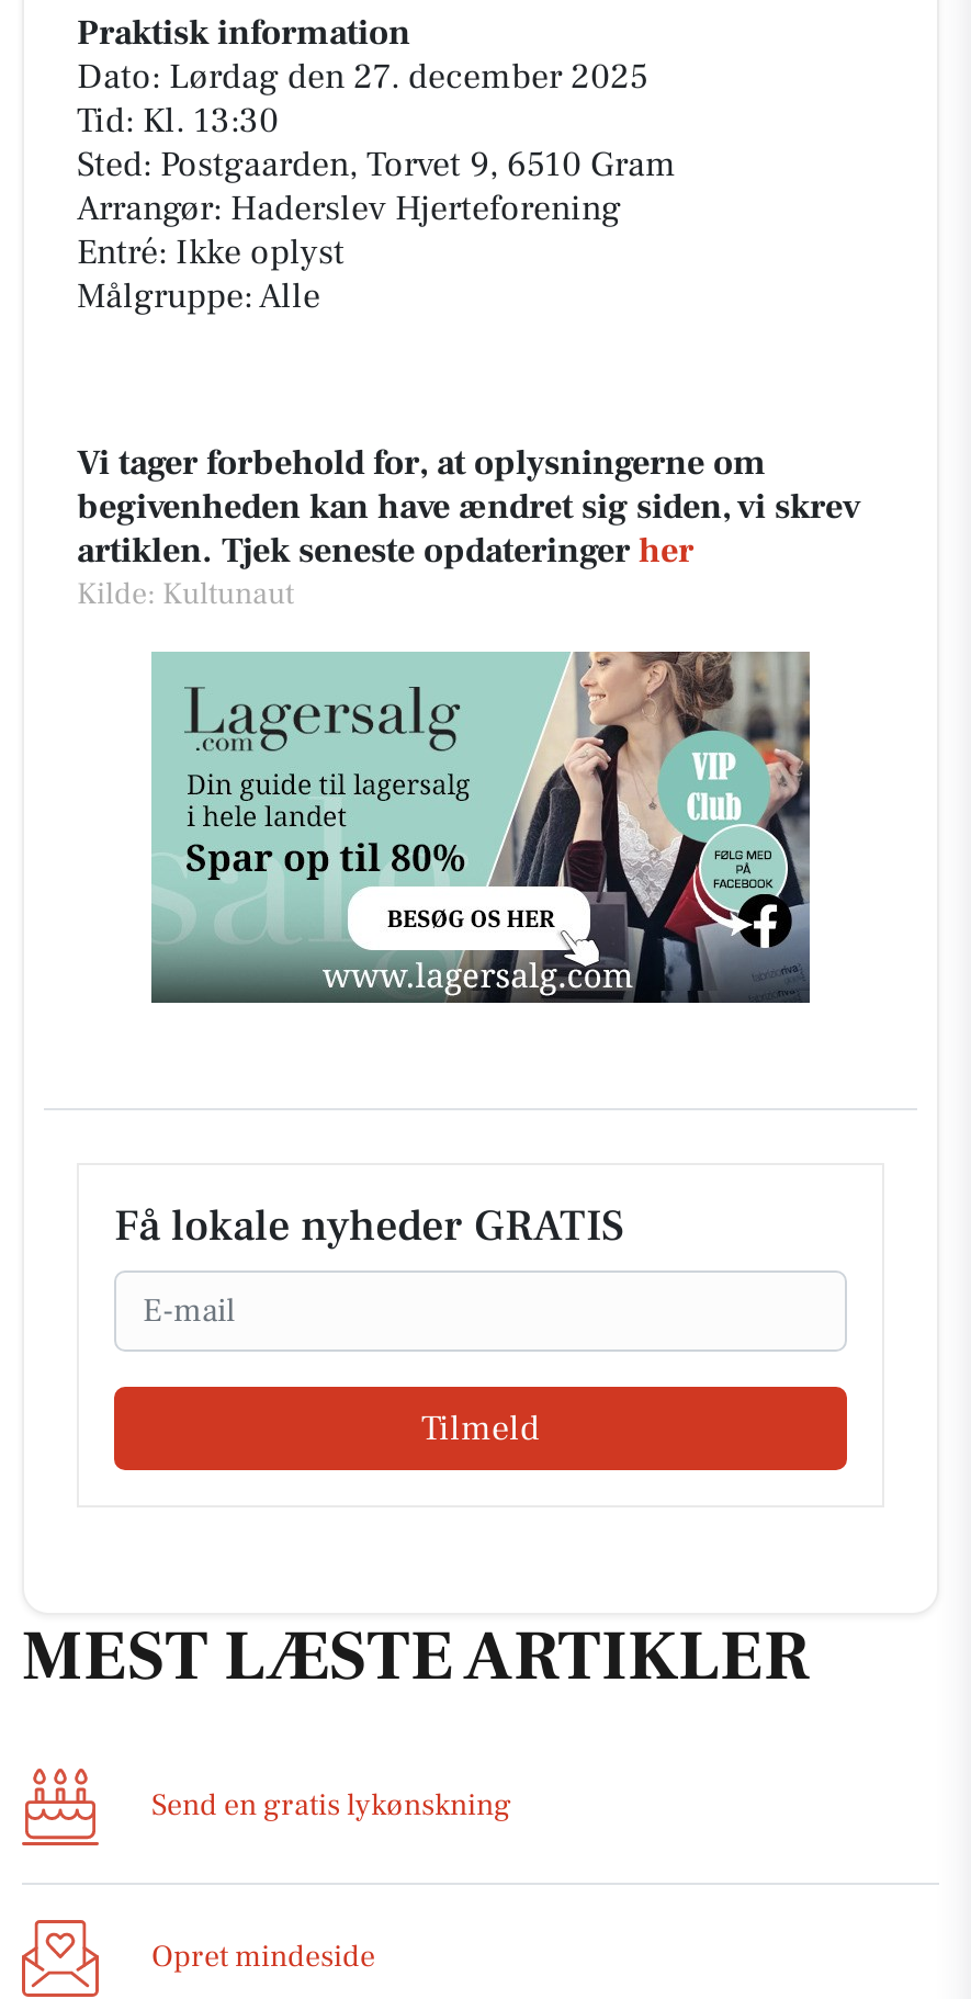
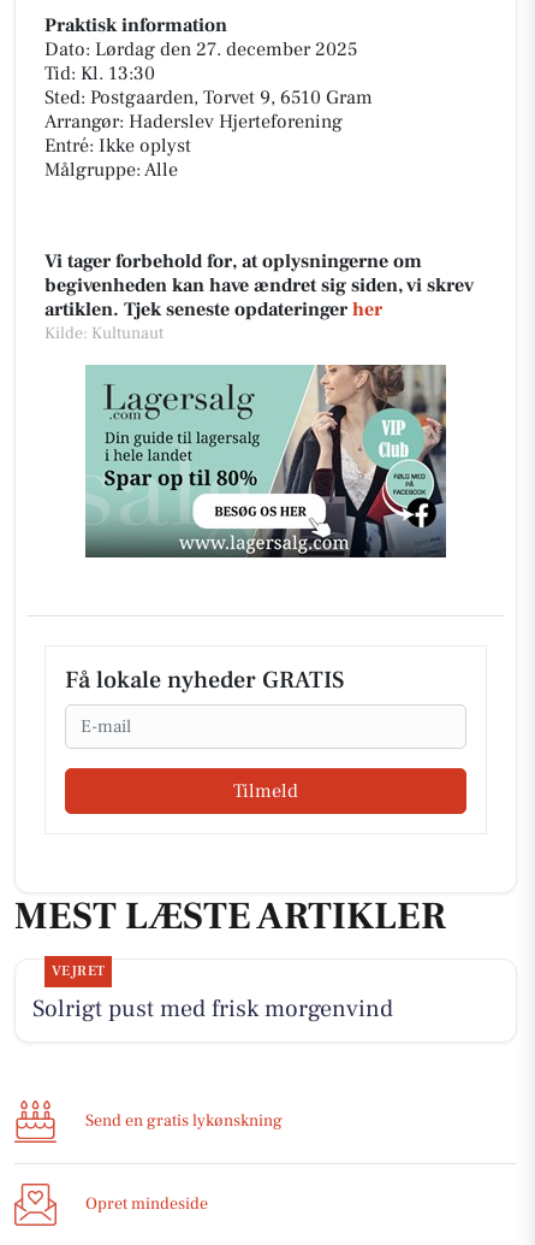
+ VEJRET
+ Solrigt pust med frisk morgenvind
